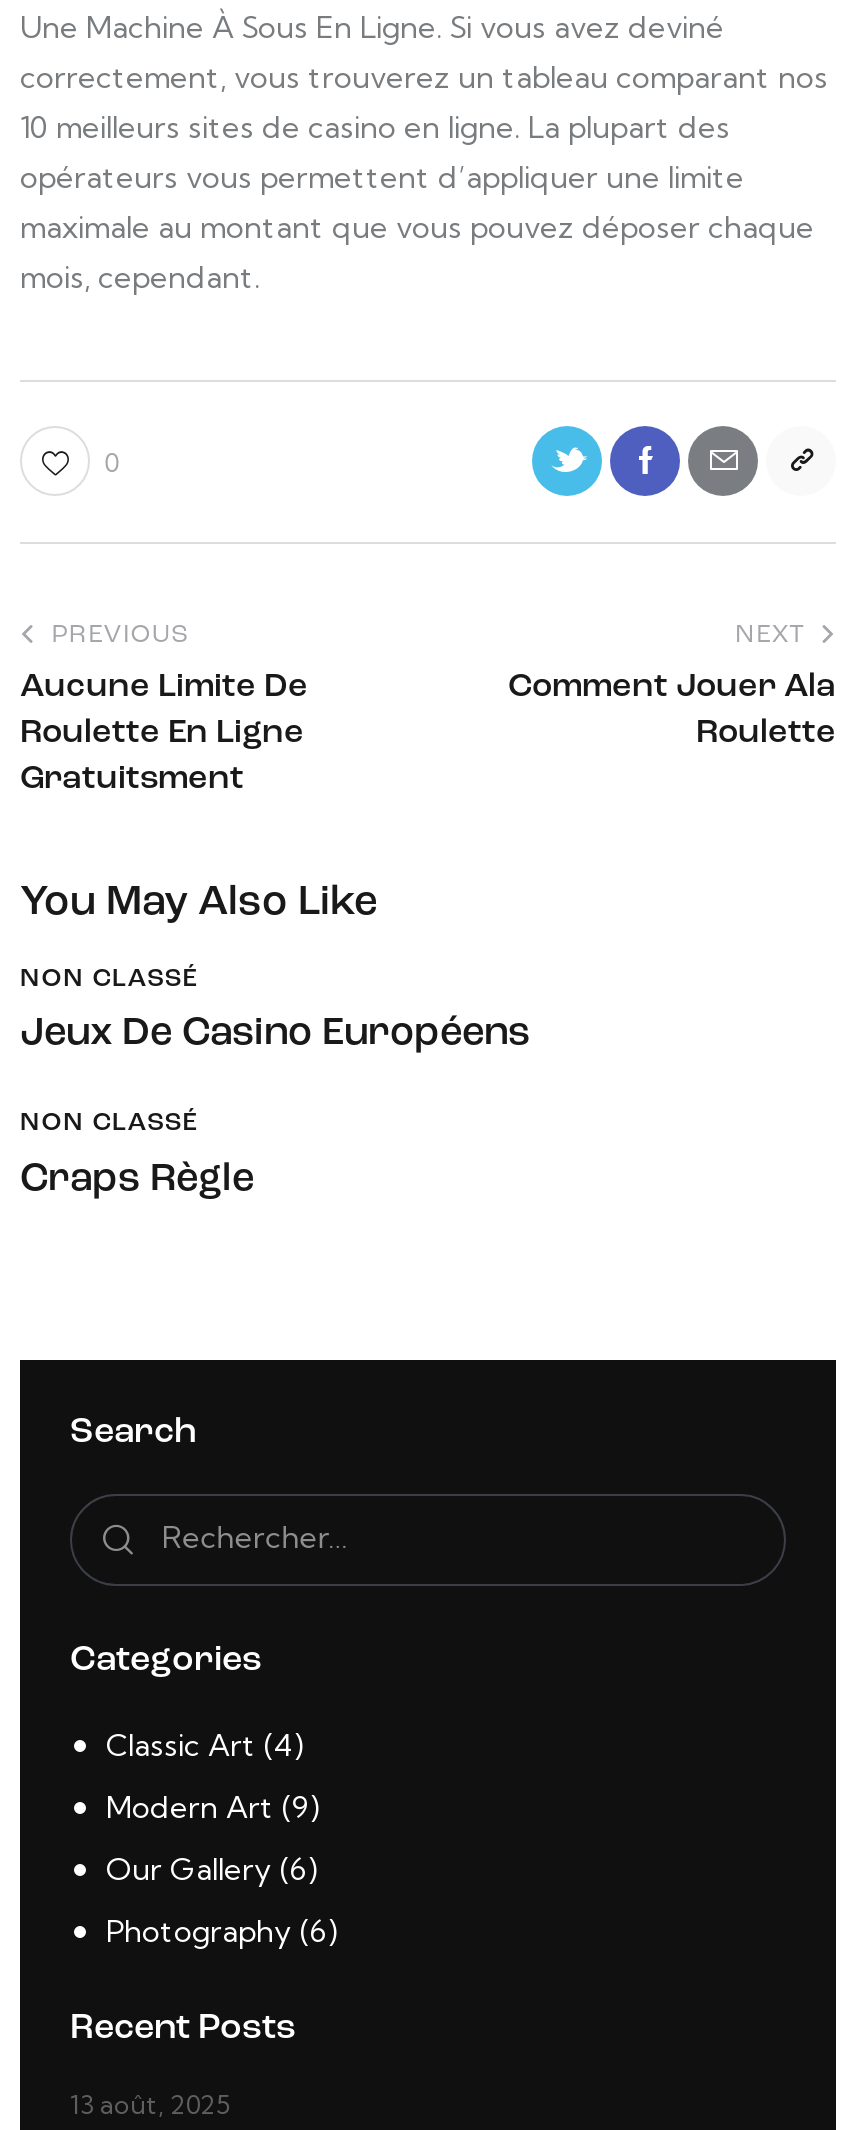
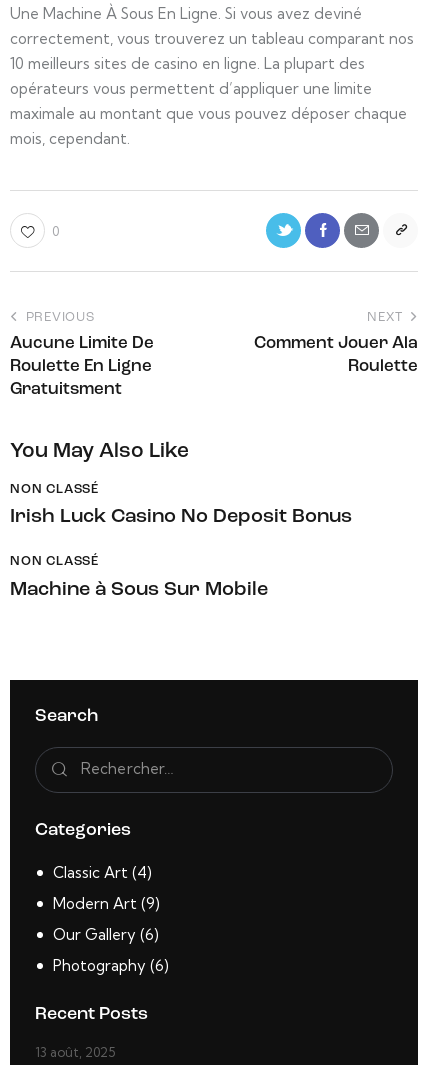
- Jeux De Casino Européens
+ Irish Luck Casino No Deposit Bonus

- Craps Règle
+ Machine à Sous Sur Mobile
